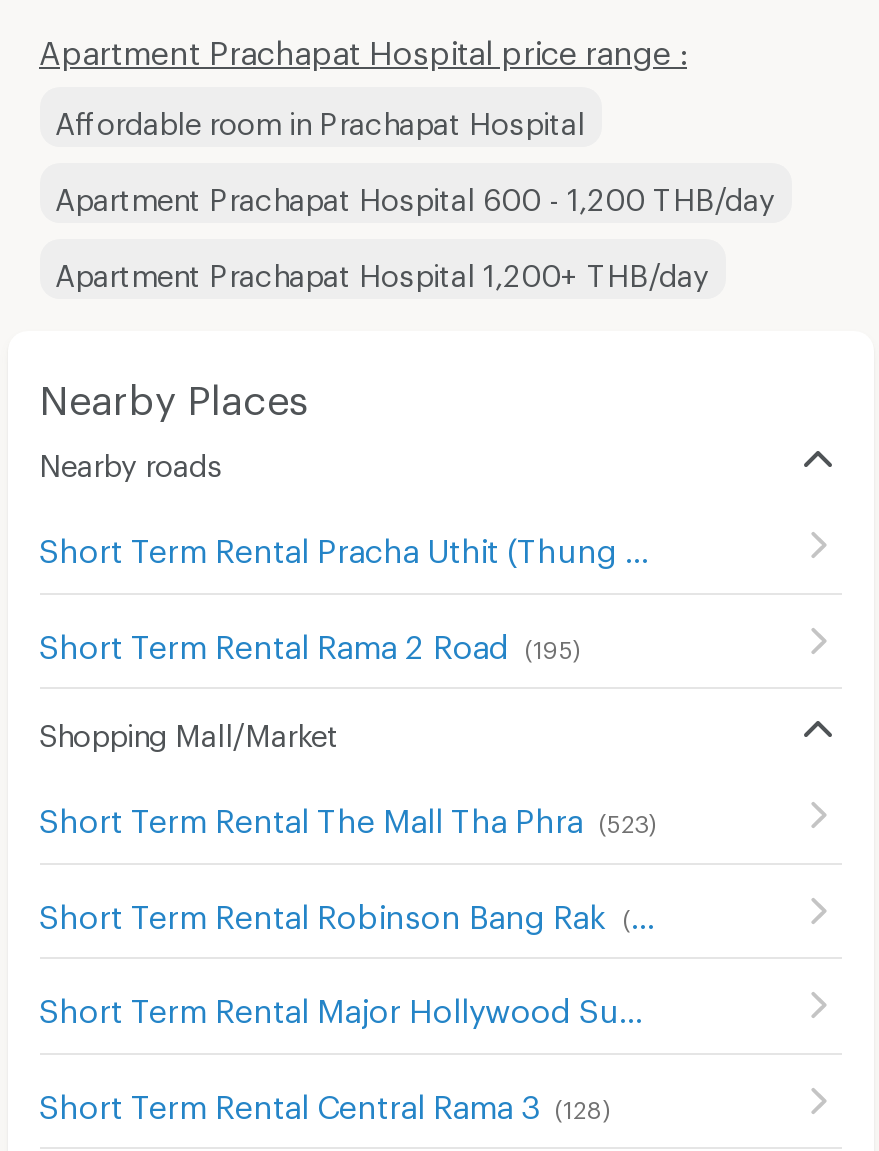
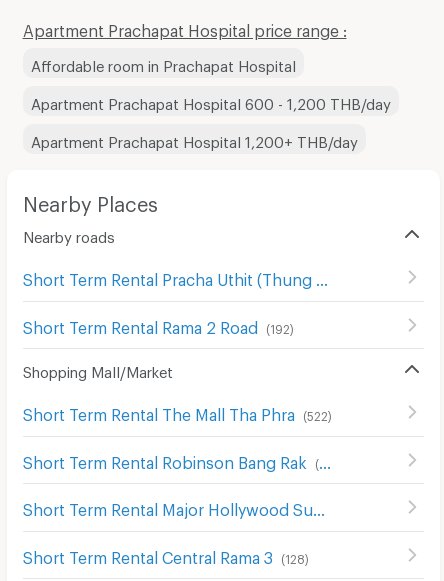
- Short Term Rental Rama 2 Road (195)
+ Short Term Rental Rama 2 Road (192)

- Short Term Rental The Mall Tha Phra (523)
+ Short Term Rental The Mall Tha Phra (522)
